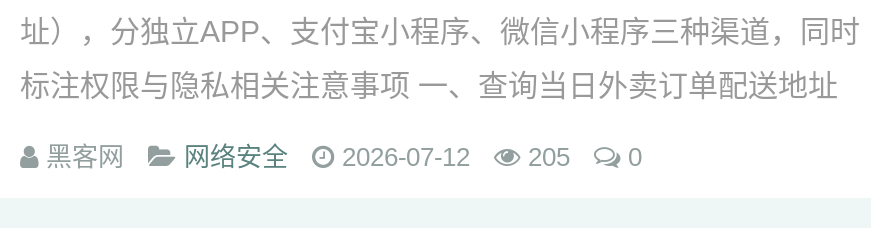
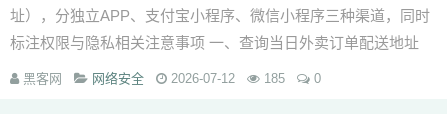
- 205
+ 185
